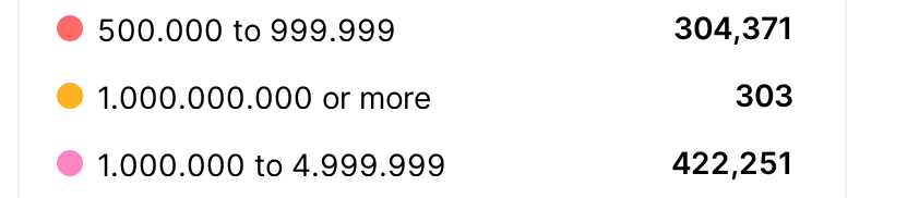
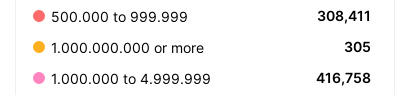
- 304,371
+ 308,411

- 303
+ 305

- 422,251
+ 416,758
